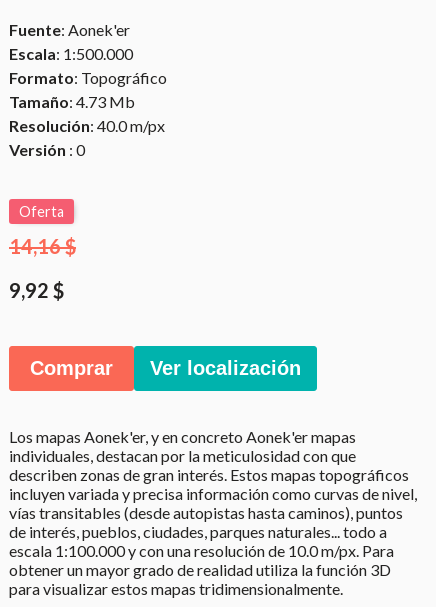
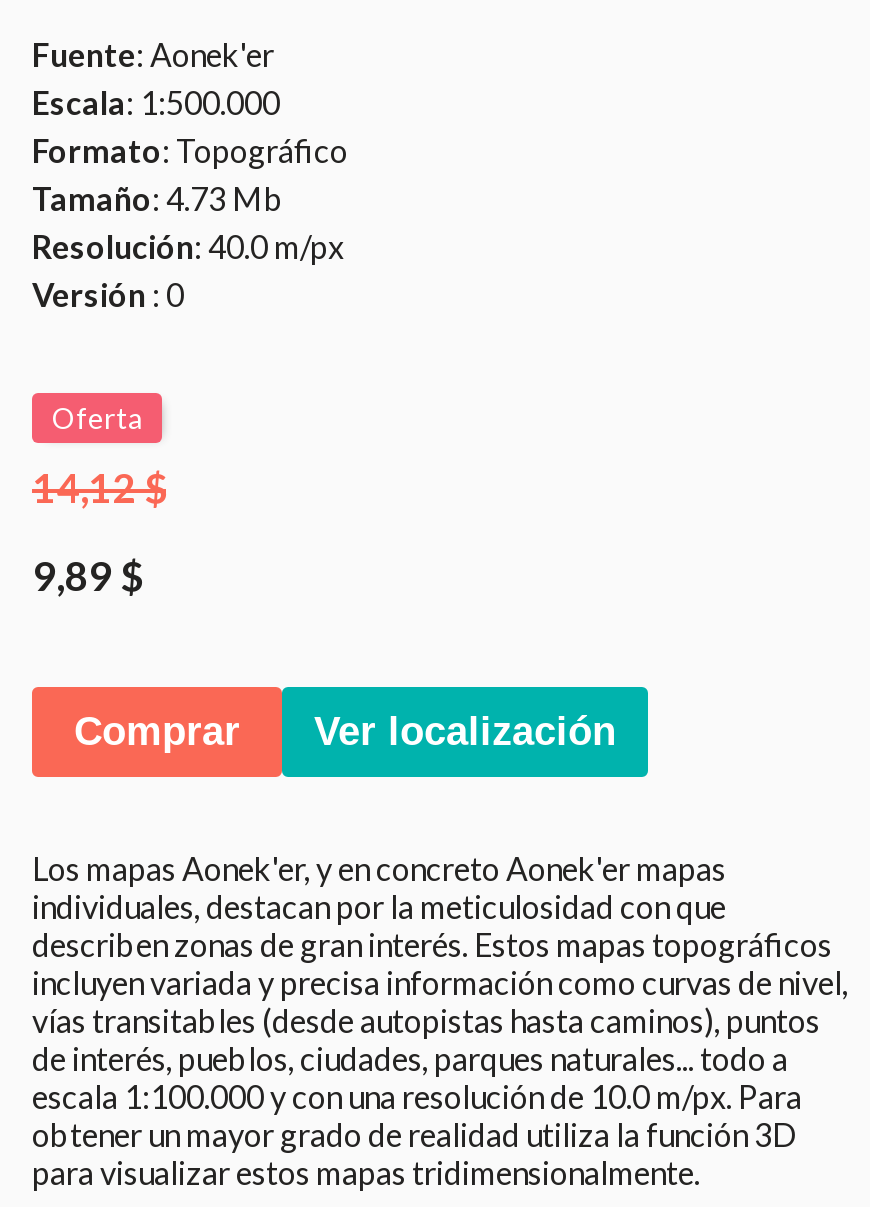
- 14,16 $
+ 14,12 $

- 9,92 $
+ 9,89 $
